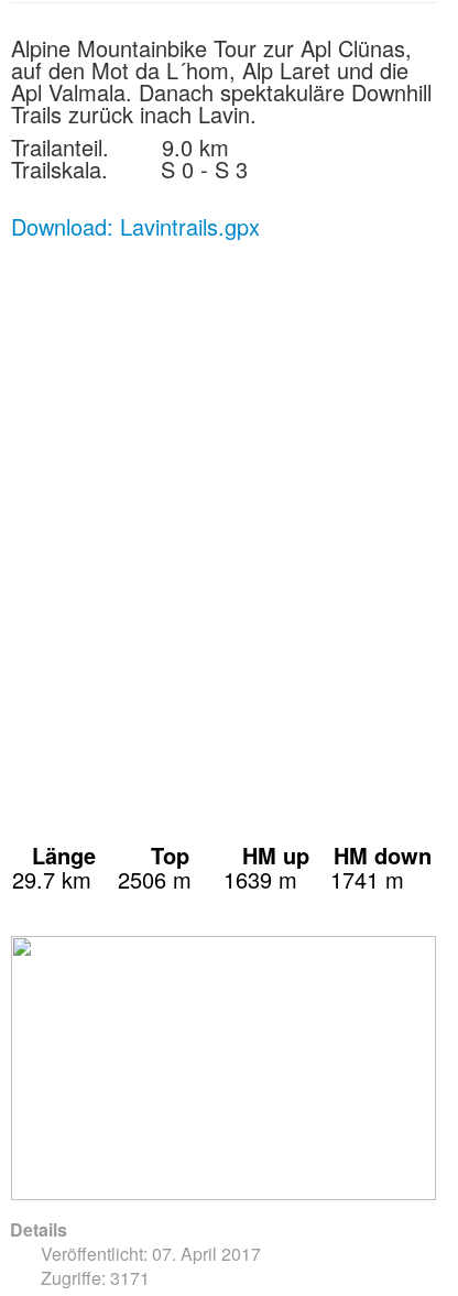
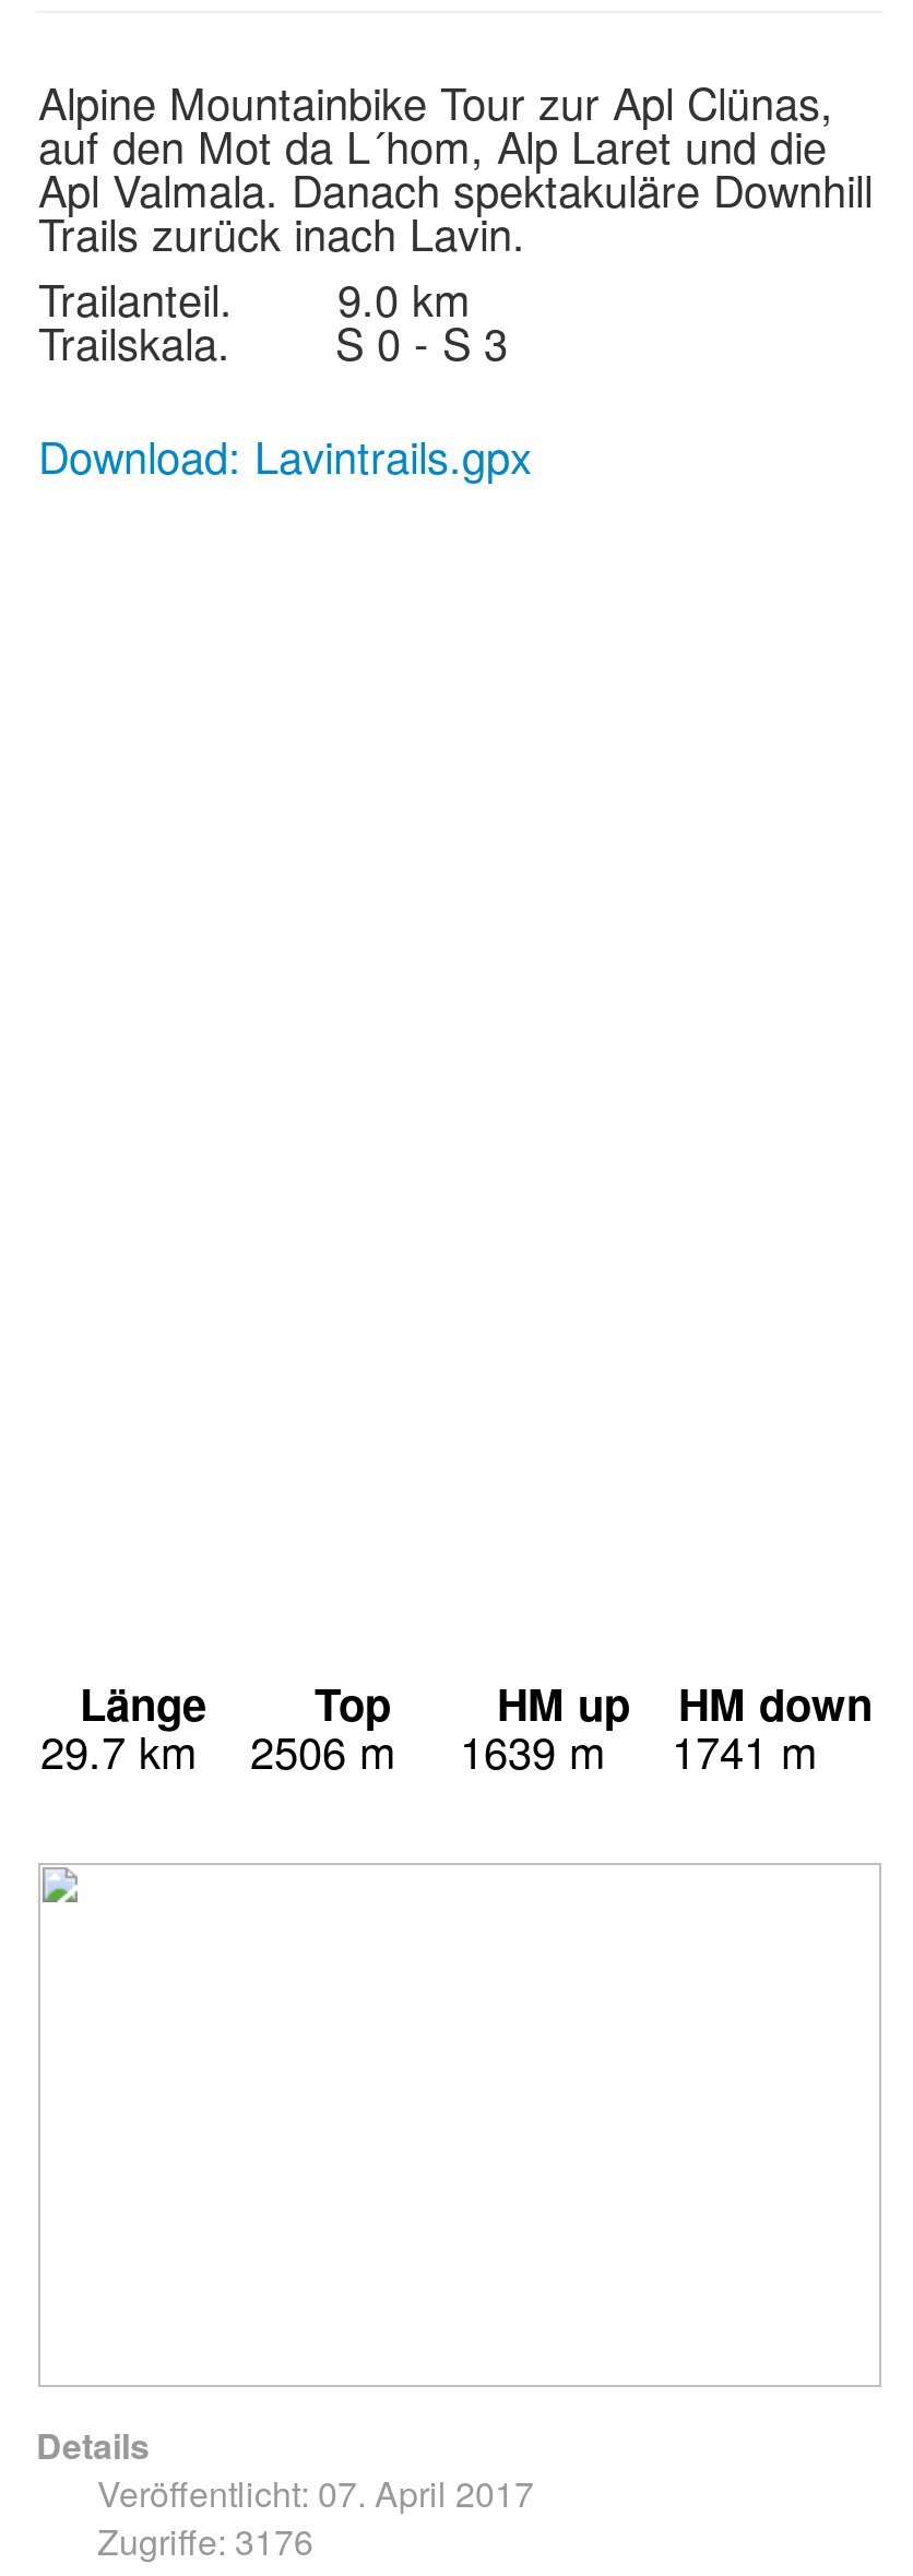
- Zugriffe: 3171
+ Zugriffe: 3176
